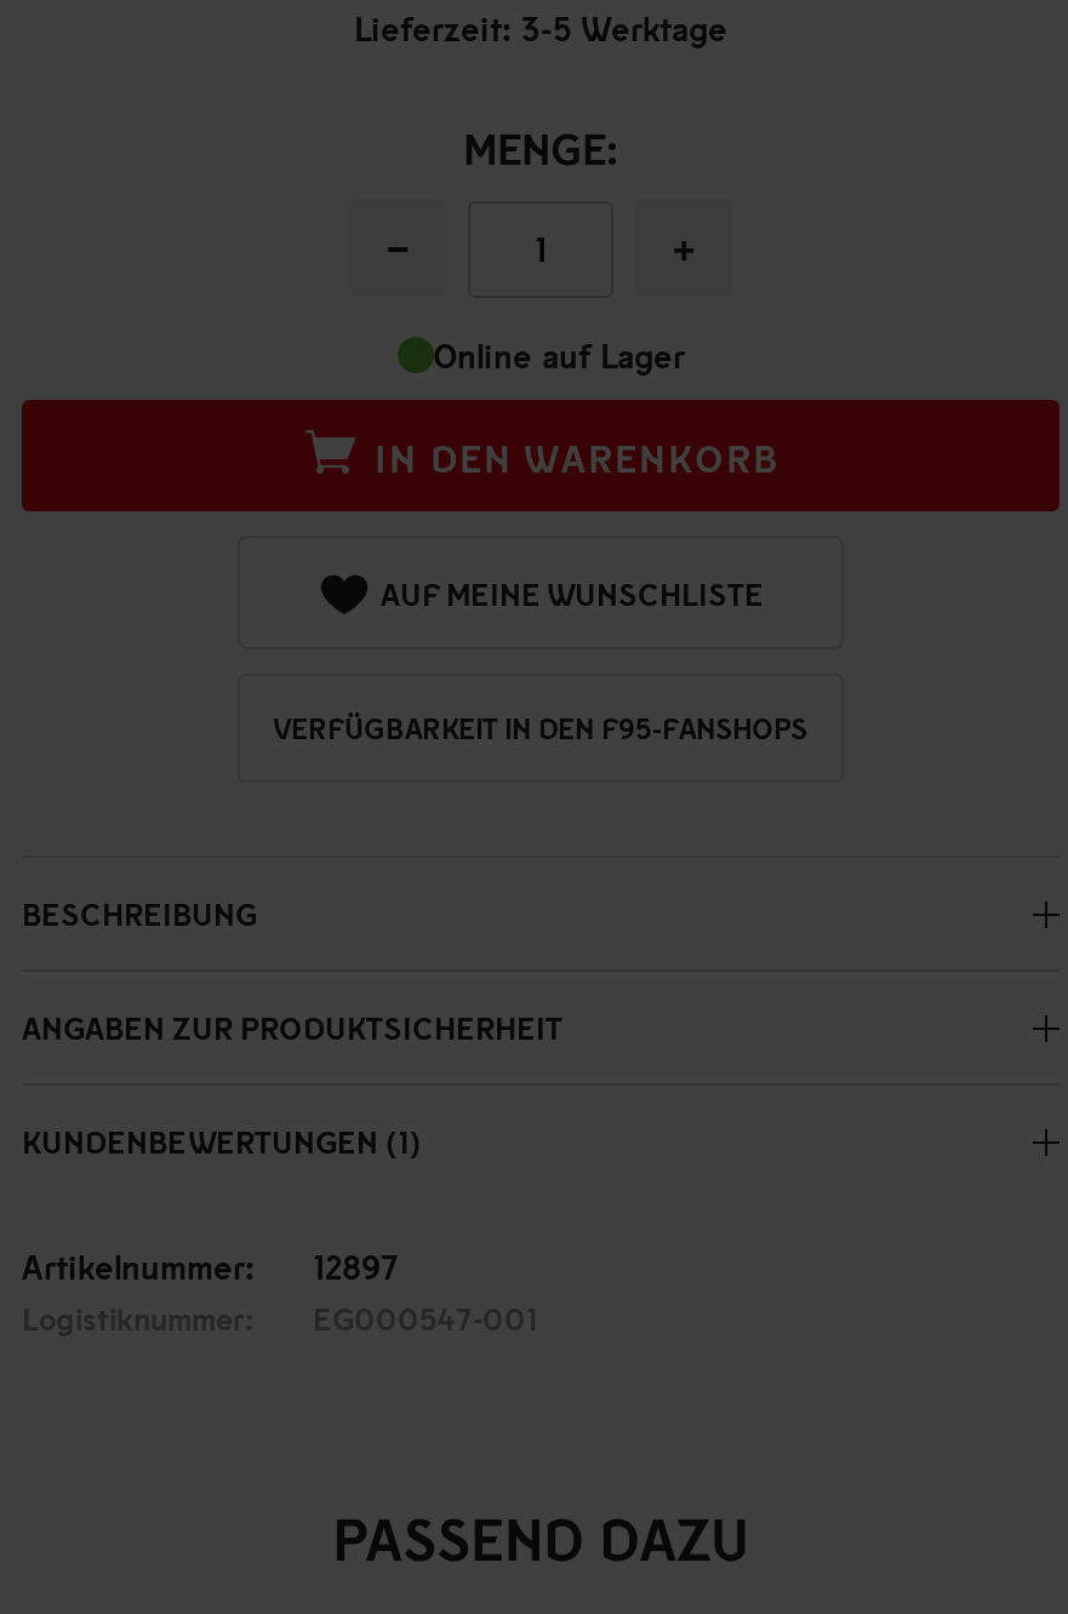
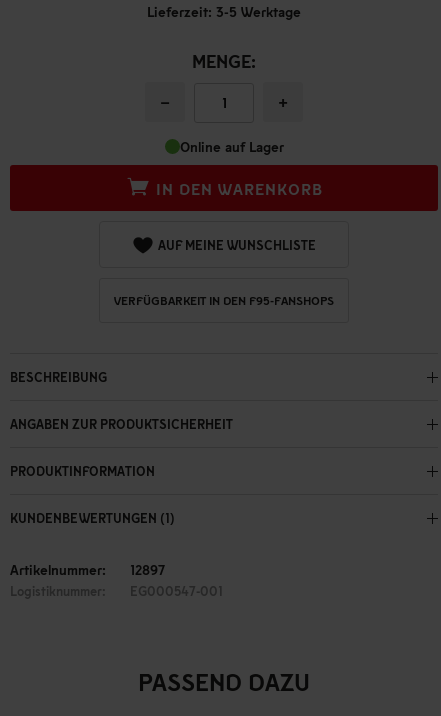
+ PRODUKTINFORMATION
